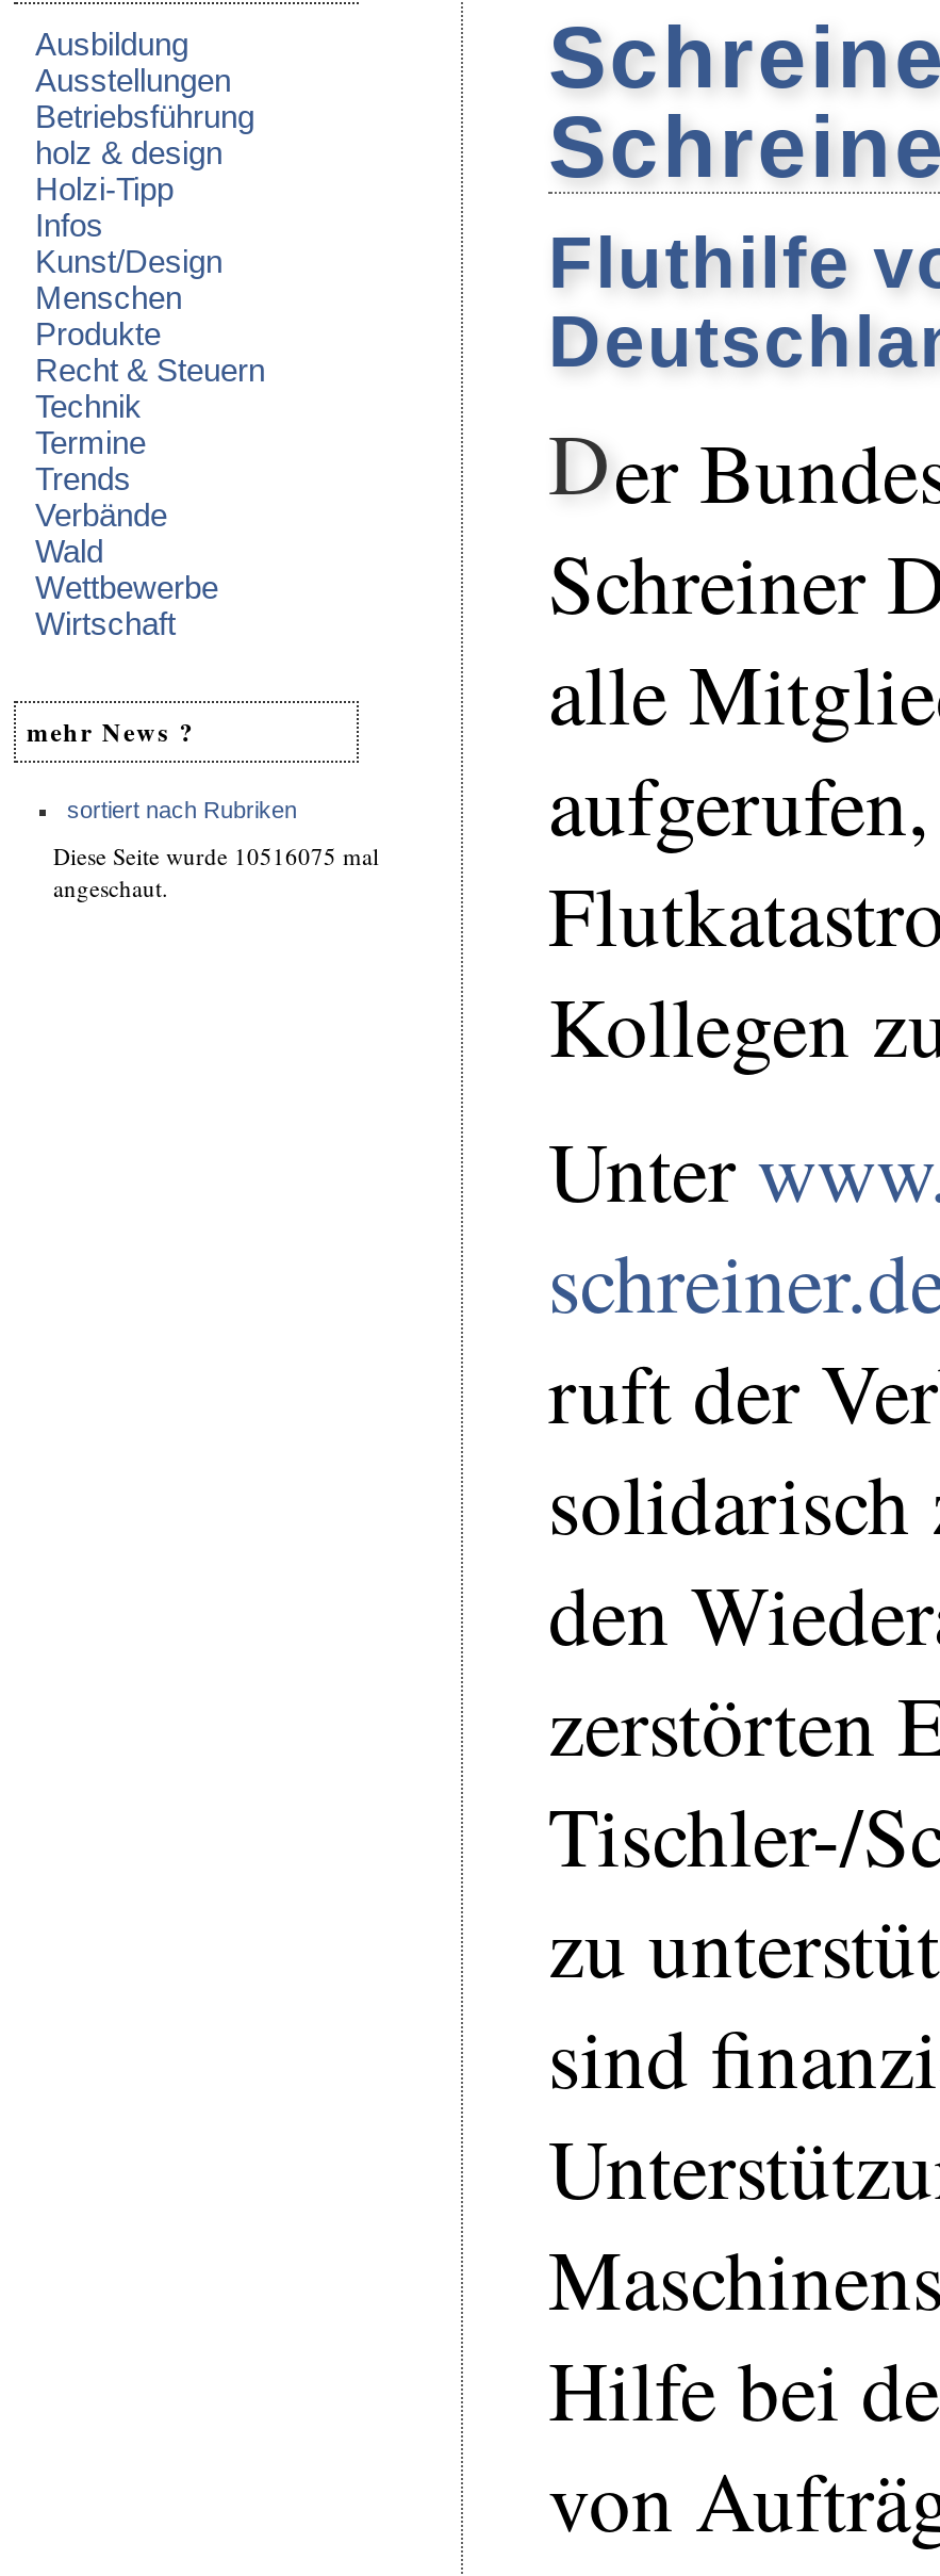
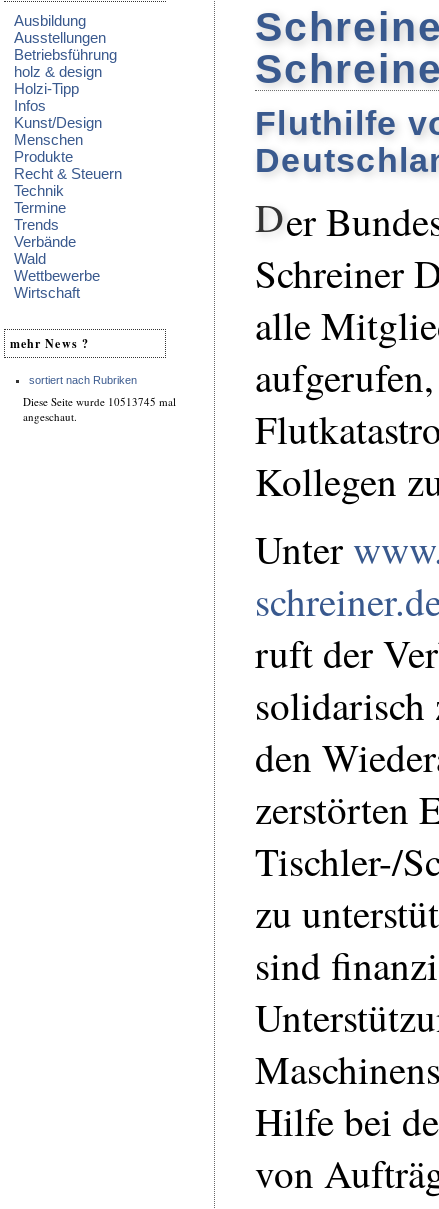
- Diese Seite wurde 10516075 mal
+ Diese Seite wurde 10513745 mal
